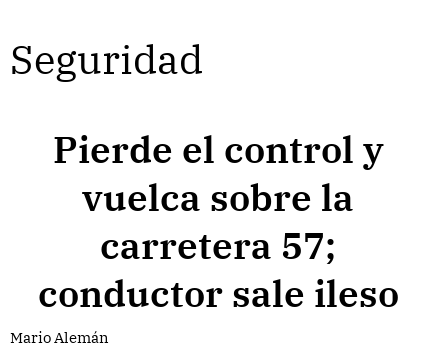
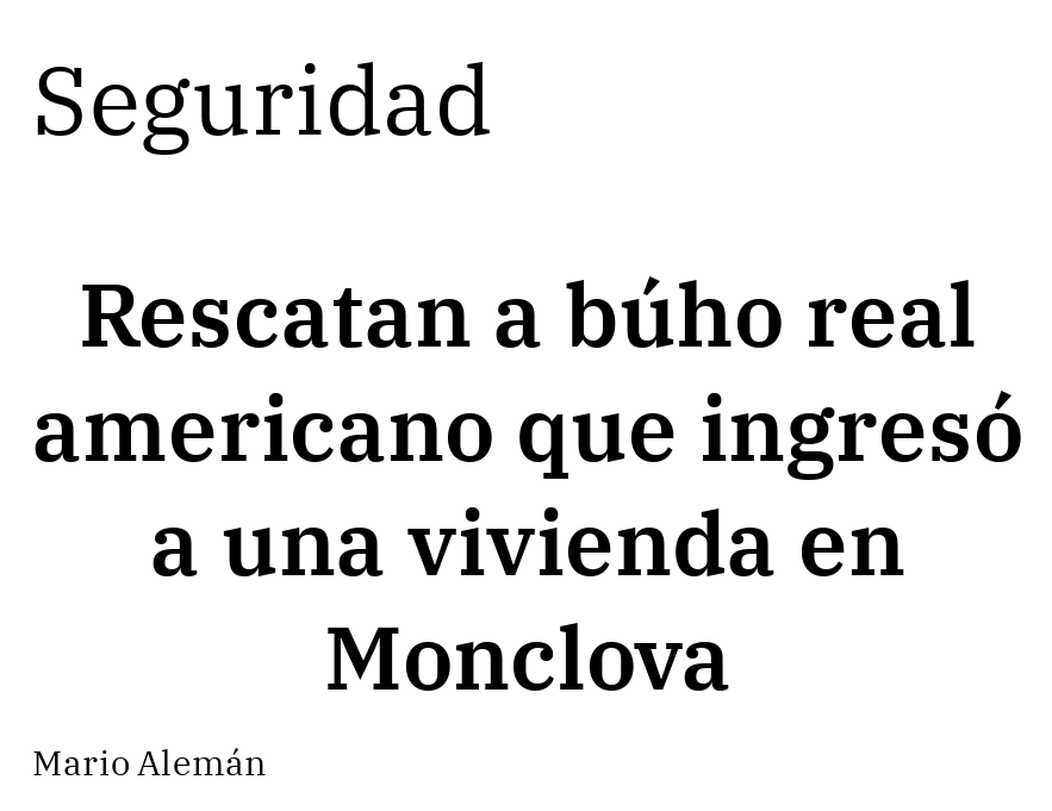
- Pierde el control y
- vuelca sobre la
- carretera 57;
- conductor sale ileso
+ Rescatan a búho real
+ americano que ingresó
+ a una vivienda en
+ Monclova
